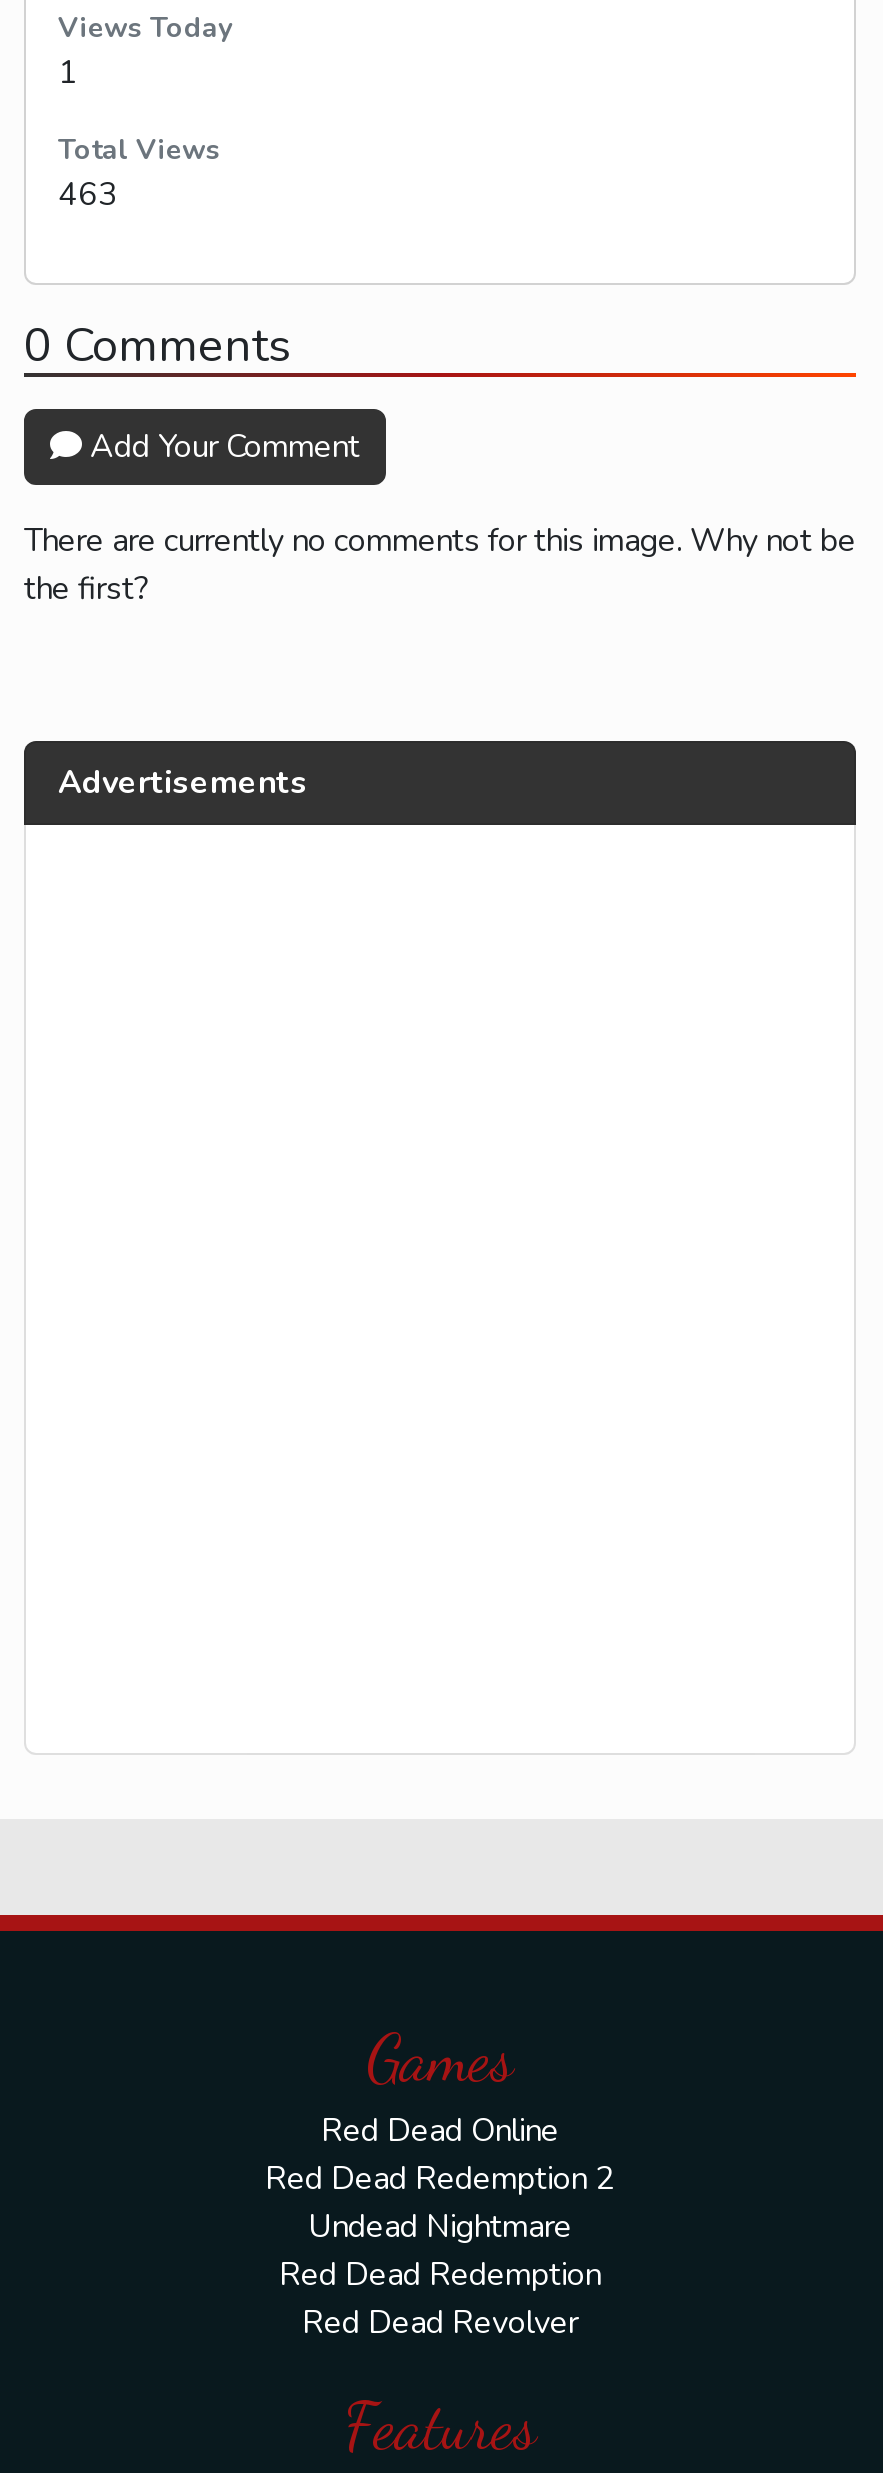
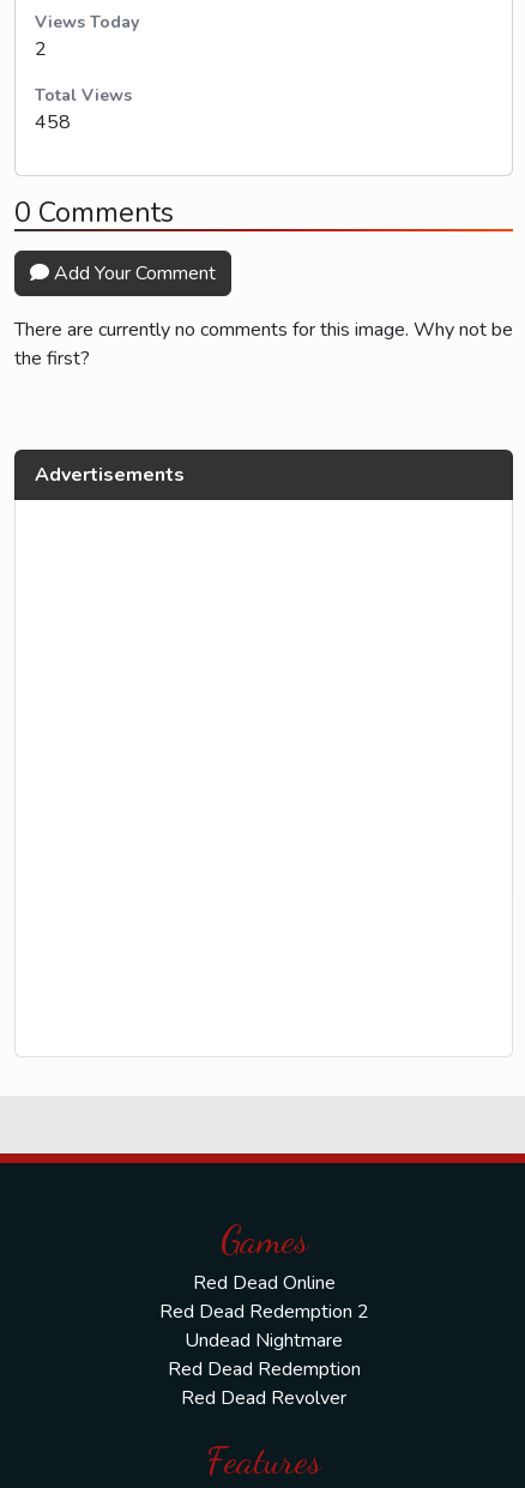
- 1
+ 2

- 463
+ 458
